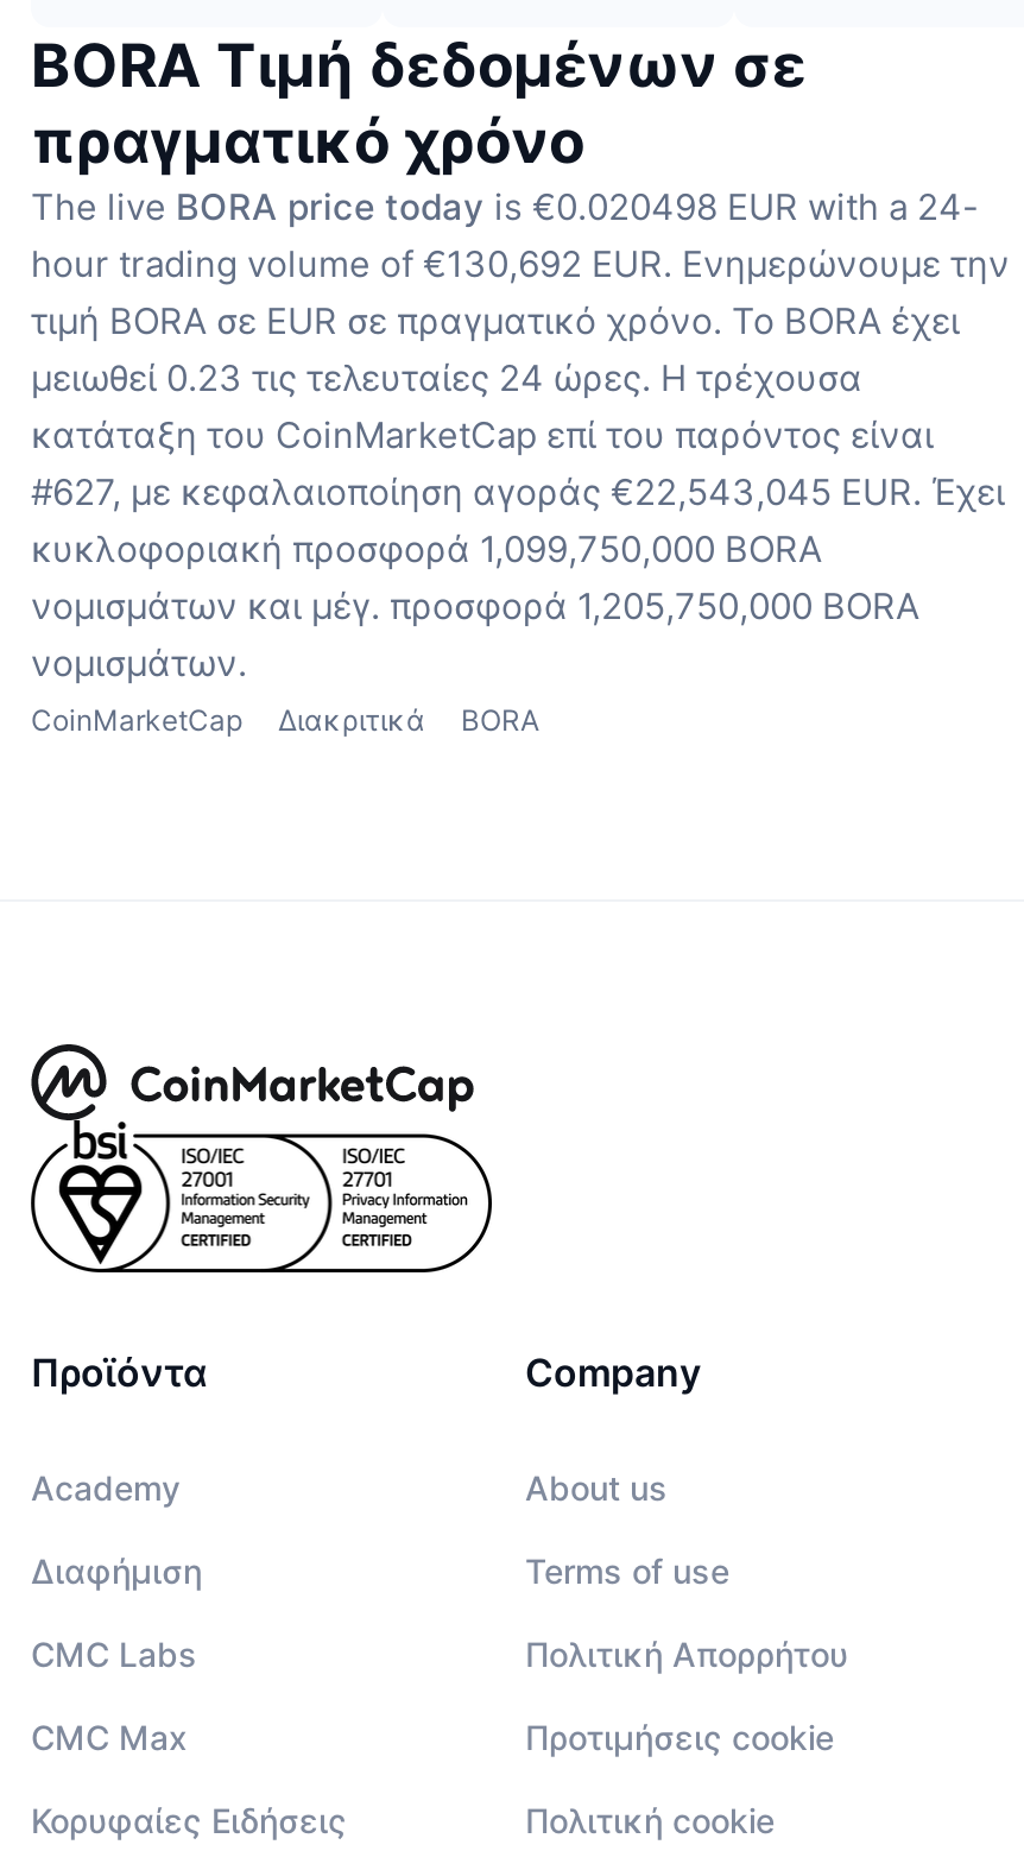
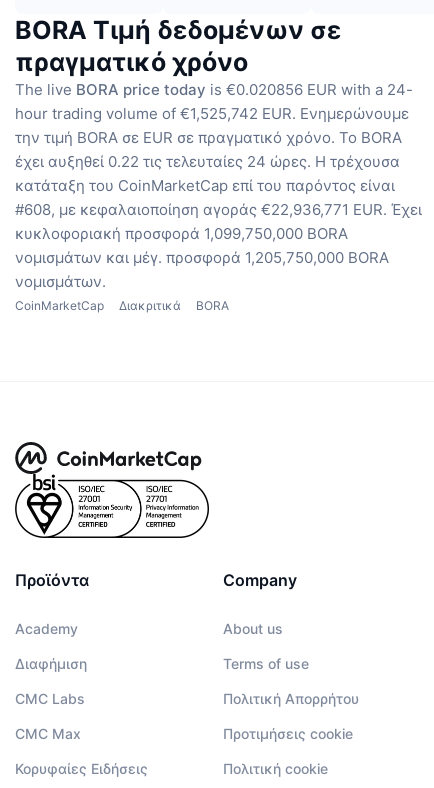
- The live BORA price today is €0.020498 EUR with a 24-
- hour trading volume of €130,692 EUR. Ενημερώνουμε την
- τιμή BORA σε EUR σε πραγματικό χρόνο. Το BORA έχει
- μειωθεί 0.23 τις τελευταίες 24 ώρες. Η τρέχουσα
+ The live BORA price today is €0.020856 EUR with a 24-
+ hour trading volume of €1,525,742 EUR. Ενημερώνουμε
+ την τιμή BORA σε EUR σε πραγματικό χρόνο. Το BORA
+ έχει αυξηθεί 0.22 τις τελευταίες 24 ώρες. Η τρέχουσα

- #627, με κεφαλαιοποίηση αγοράς €22,543,045 EUR. Έχει
+ #608, με κεφαλαιοποίηση αγοράς €22,936,771 EUR. Έχει
